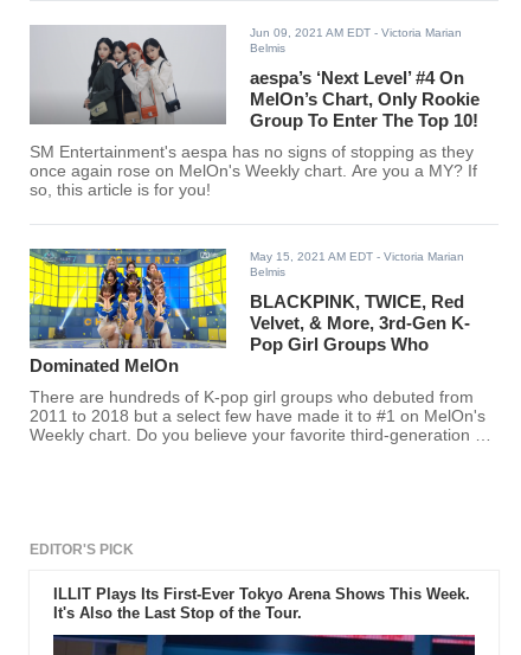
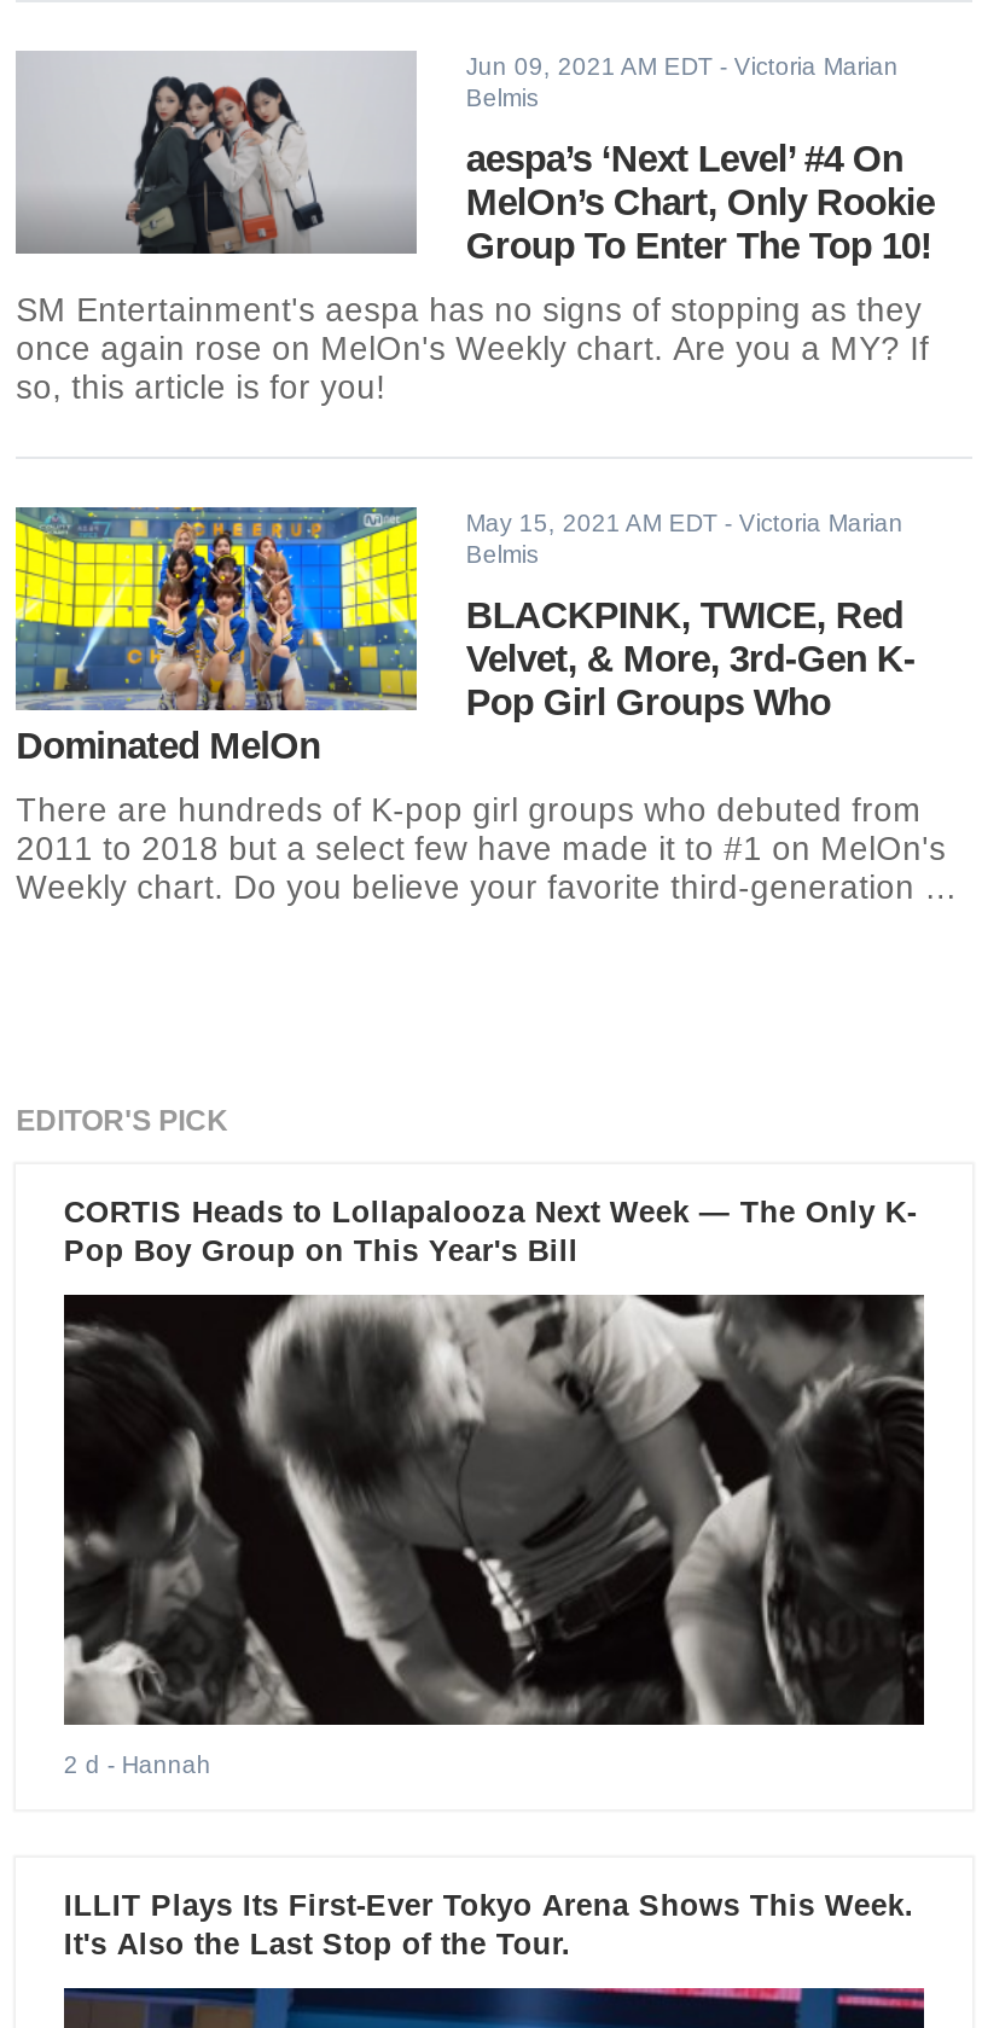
+ CORTIS Heads to Lollapalooza Next Week — The Only K-
+ Pop Boy Group on This Year's Bill

+ [image]
+ 2 d - Hannah
